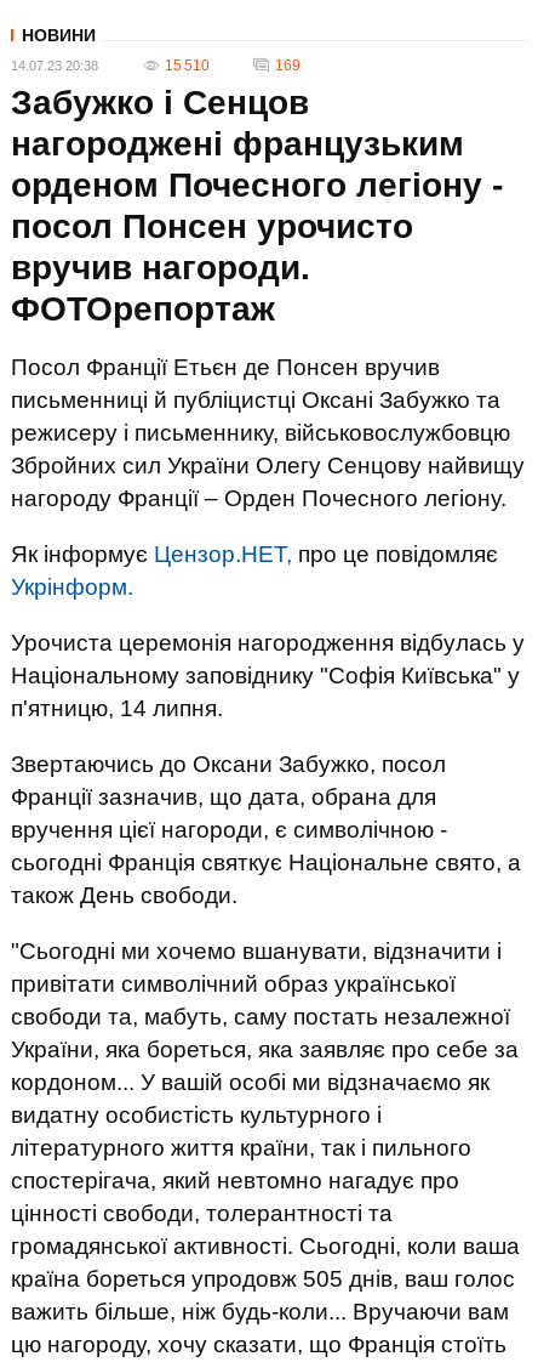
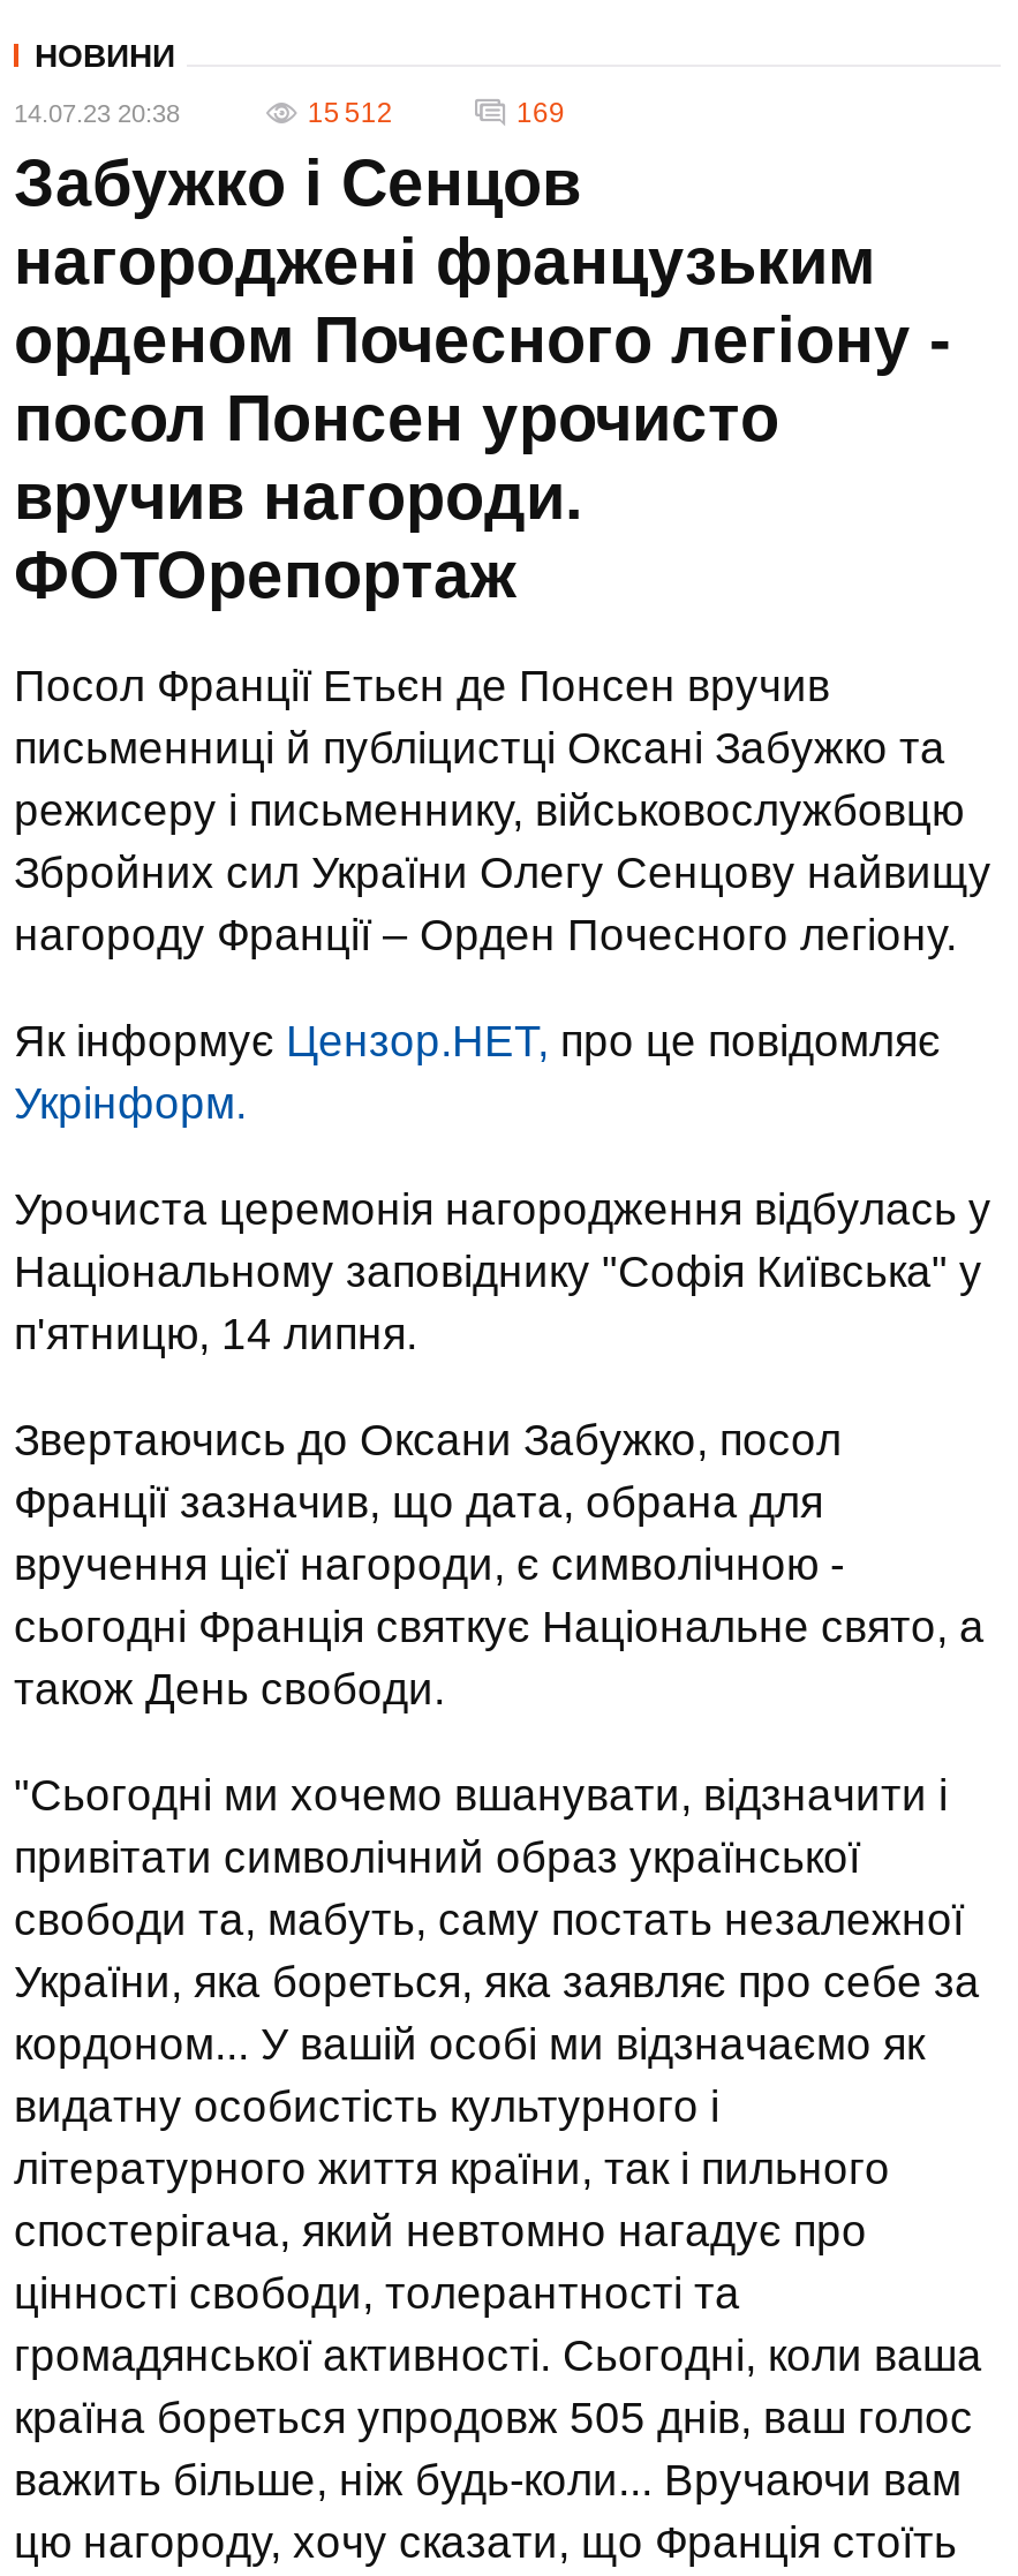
- 15 510
+ 15 512
